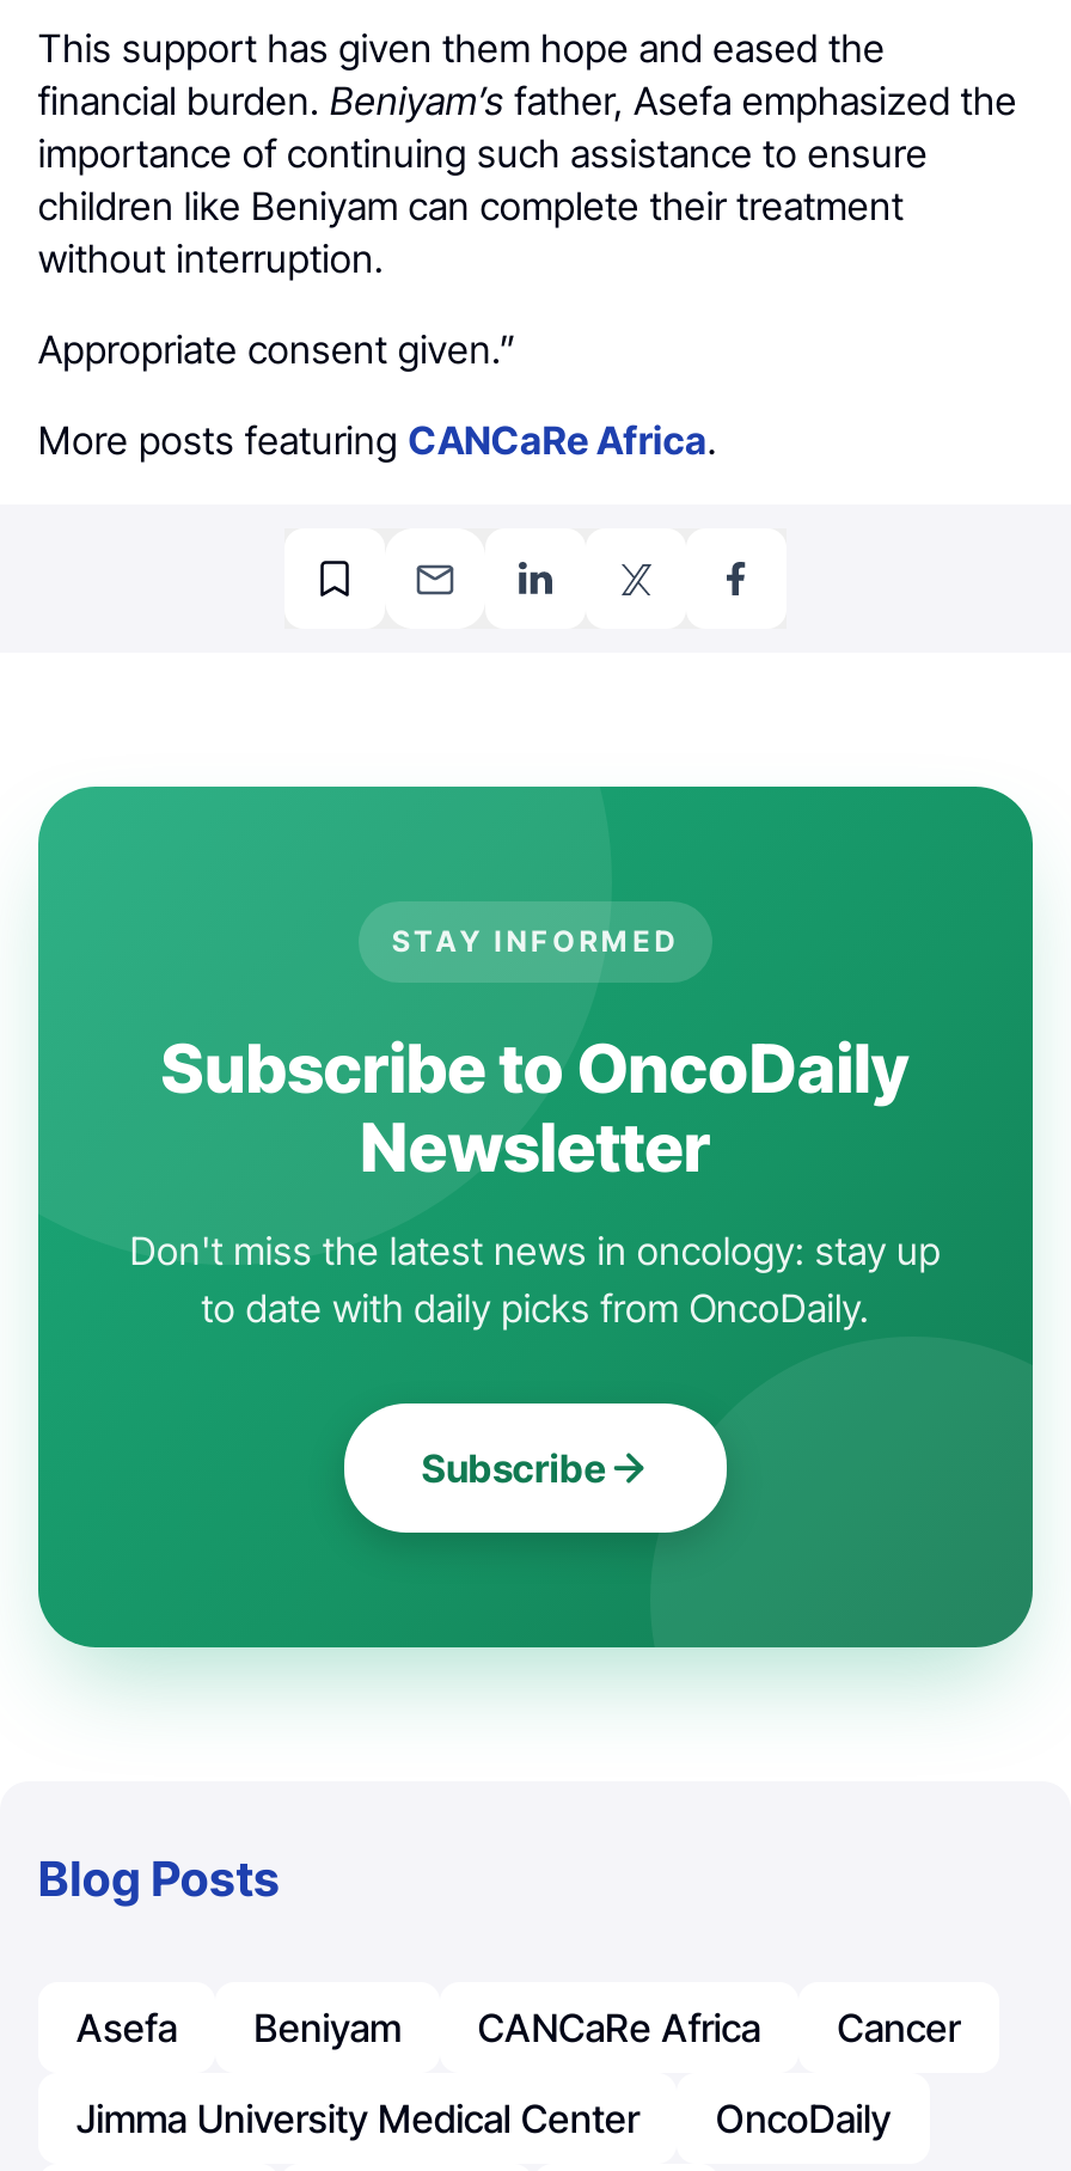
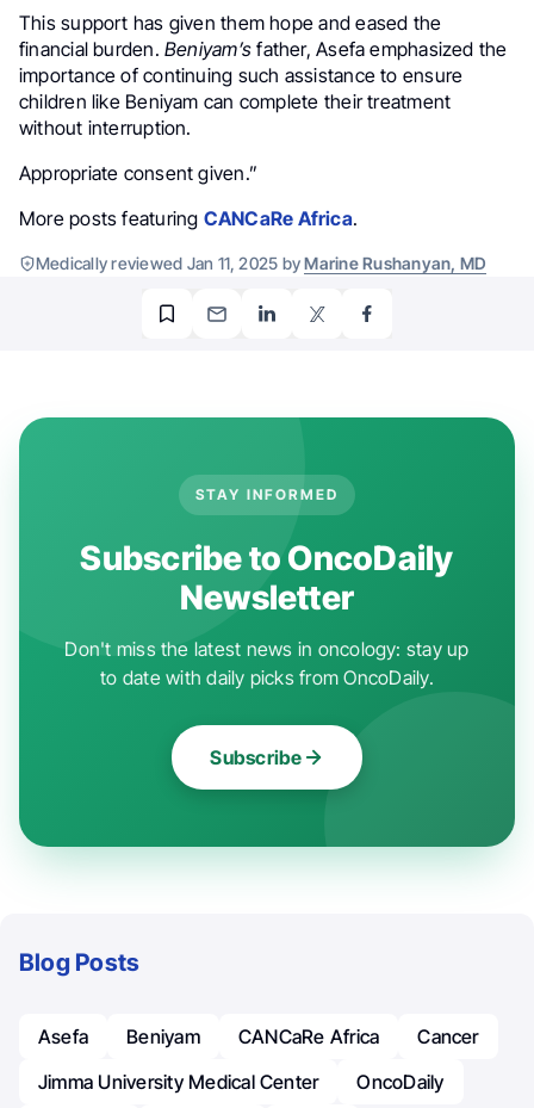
+ Medically reviewed Jan 11, 2025 by Marine Rushanyan, MD
